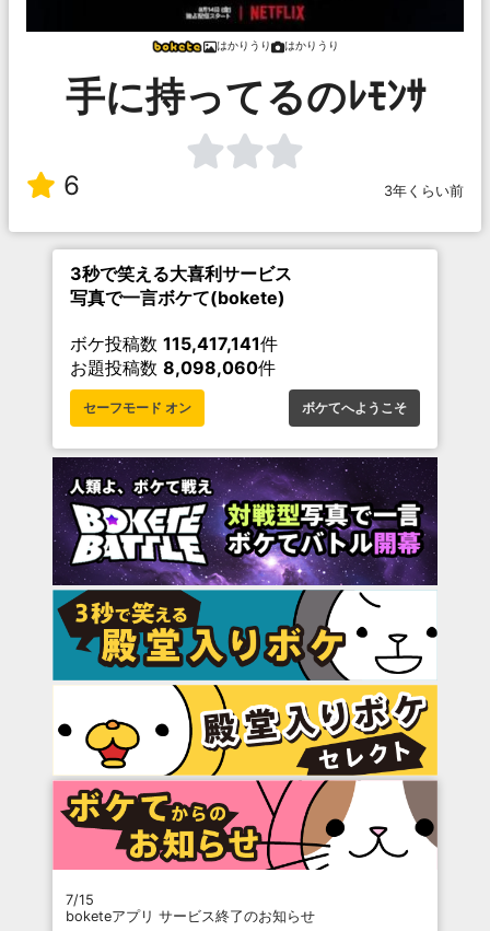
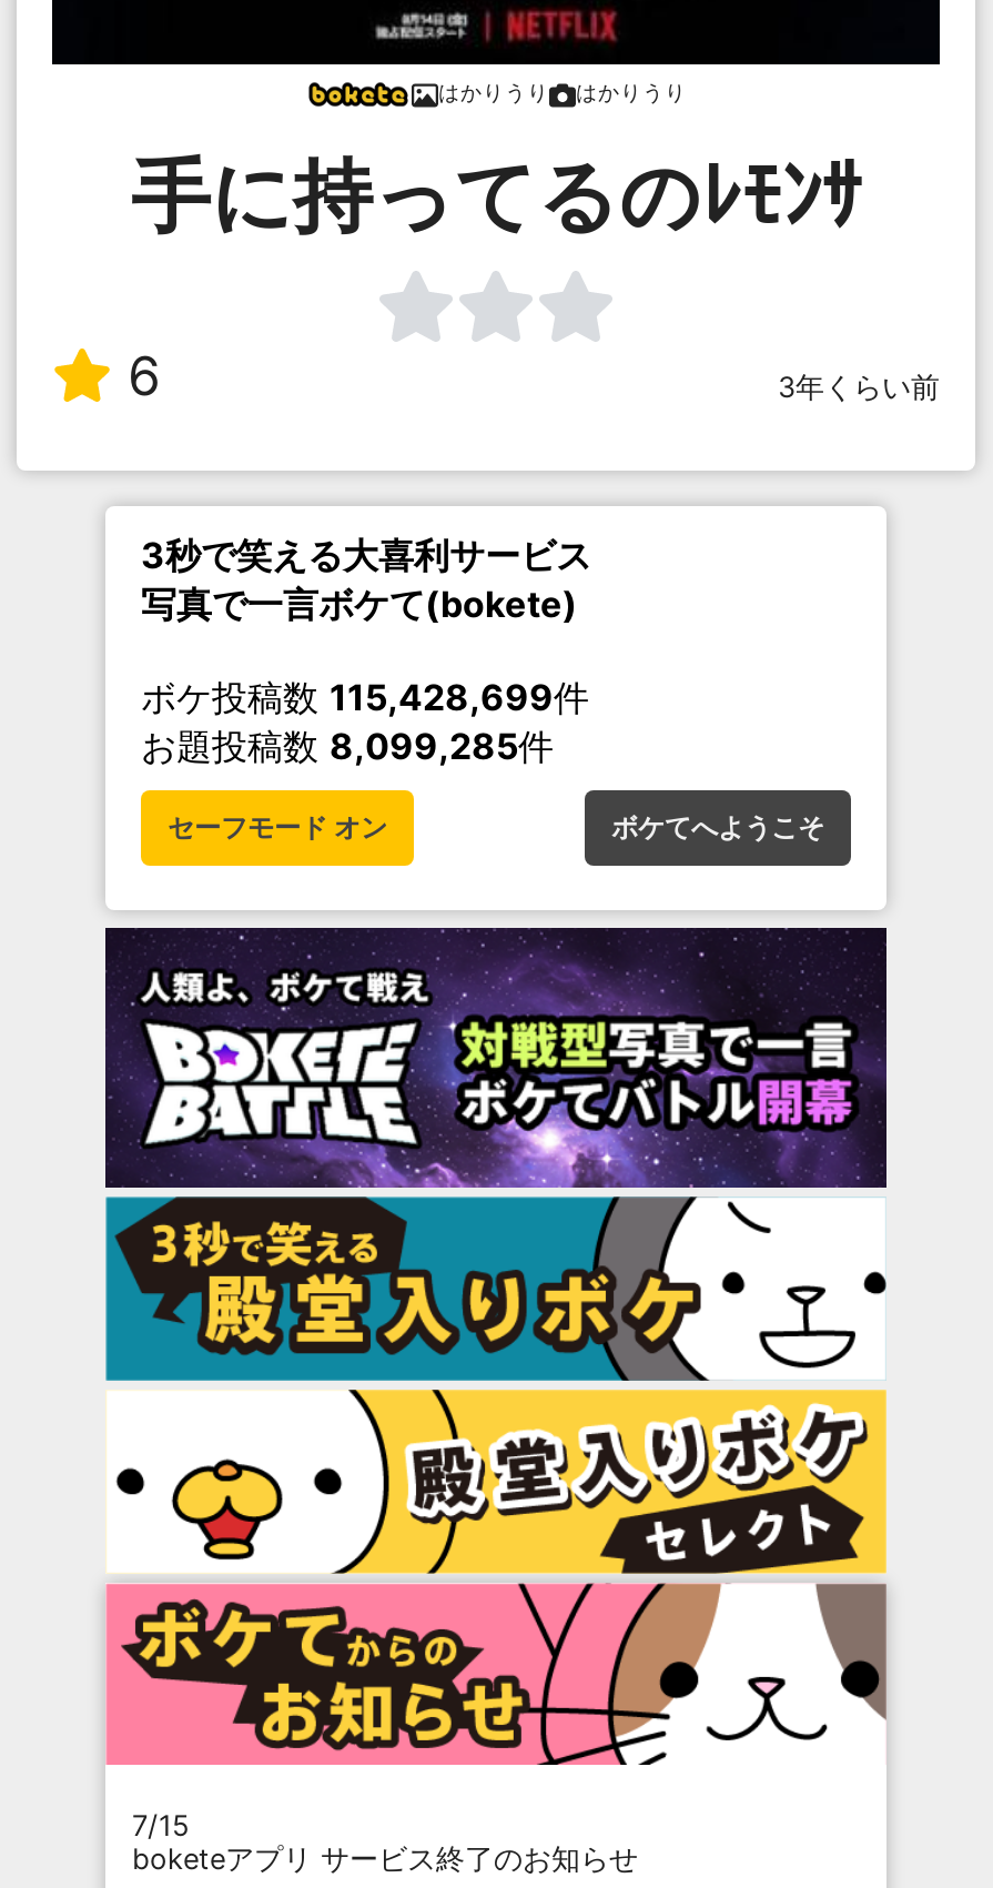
- ボケ投稿数115,417,141件
+ ボケ投稿数115,428,699件

- お題投稿数8,098,060件
+ お題投稿数8,099,285件
